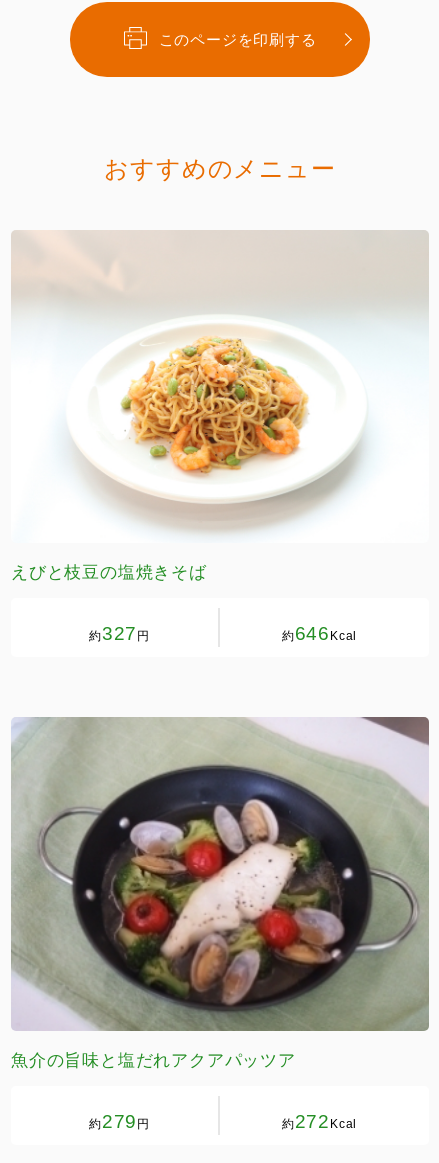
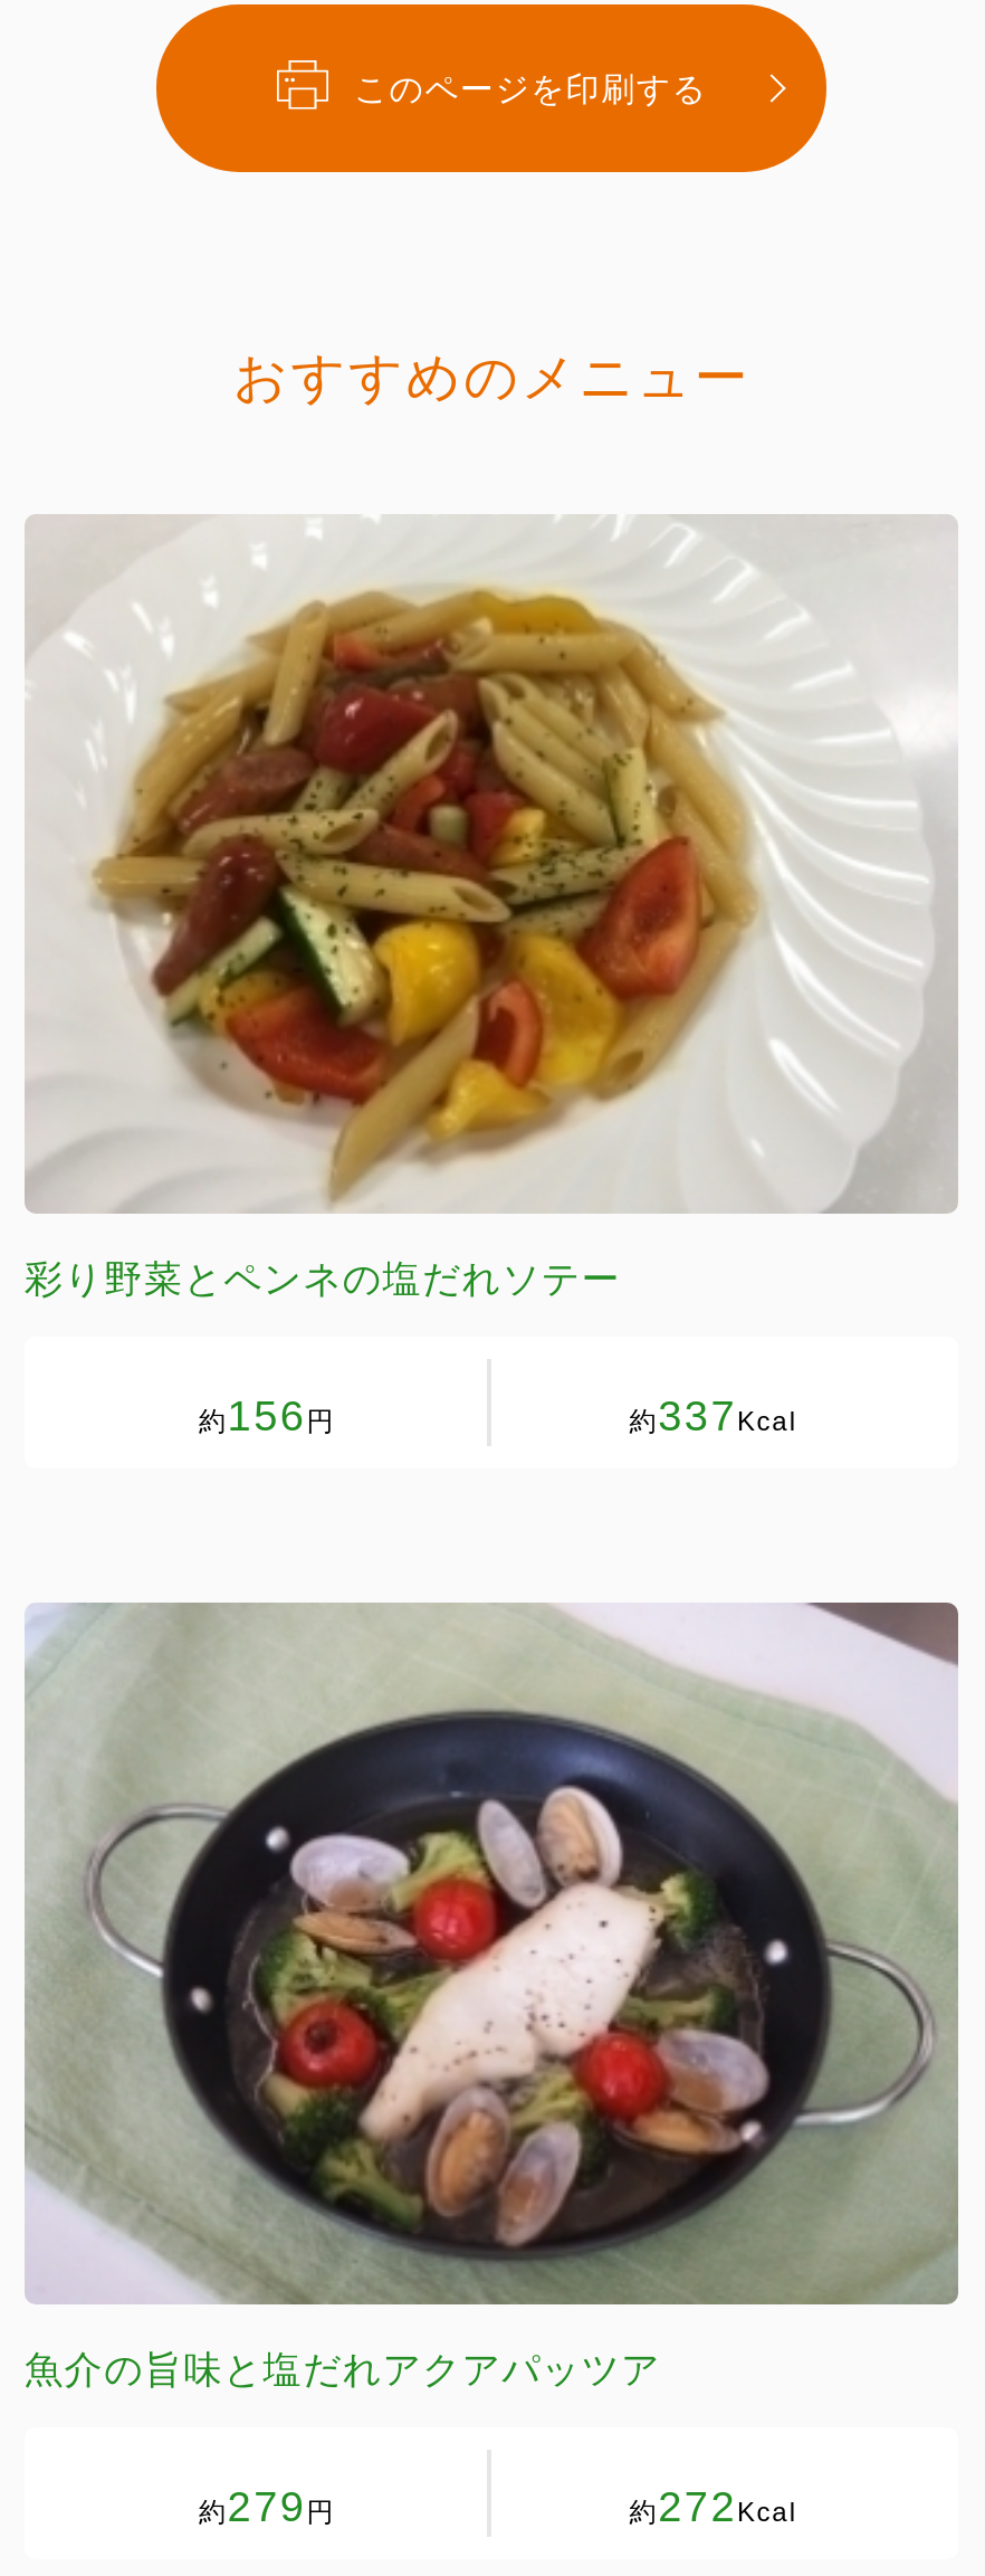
- [image]
- えびと枝豆の塩焼きそば
+ [image]
+ 彩り野菜とペンネの塩だれソテー

- 約327円
- 約646Kcal
+ 約156円
+ 約337Kcal
